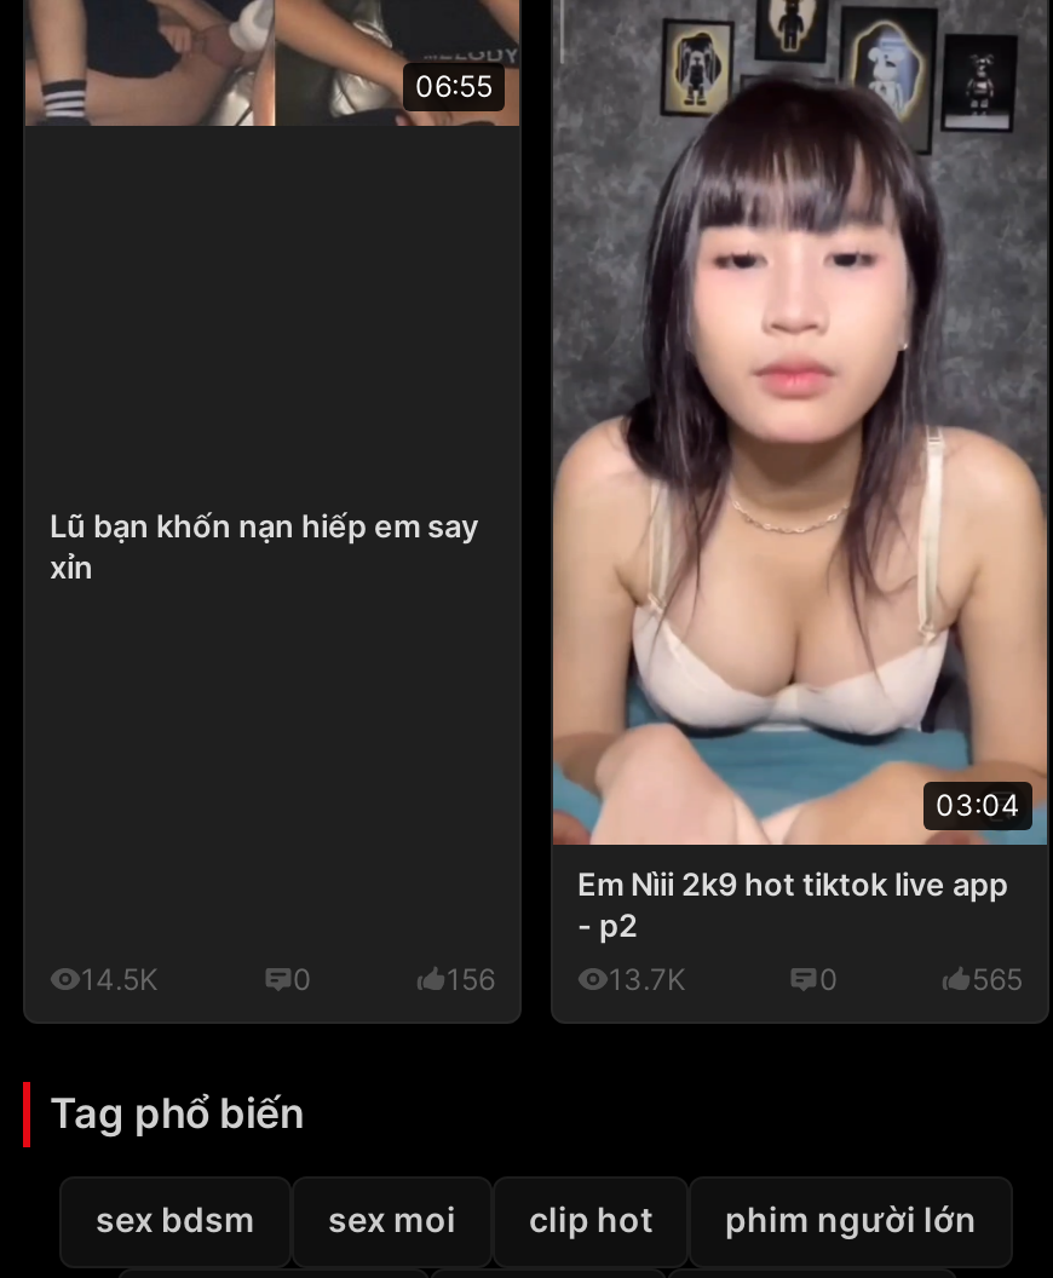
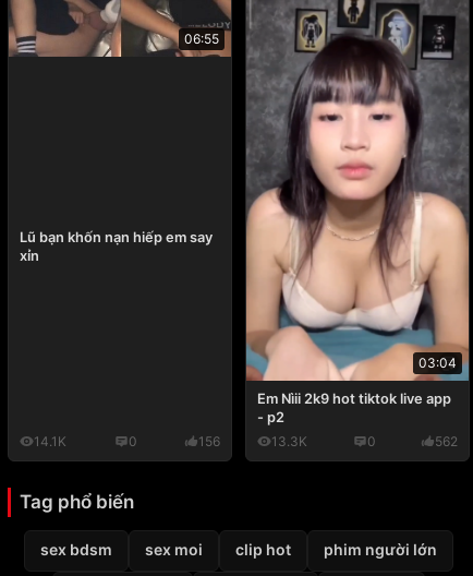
- 14.5K
+ 14.1K

- 13.7K
+ 13.3K

- 565
+ 562
